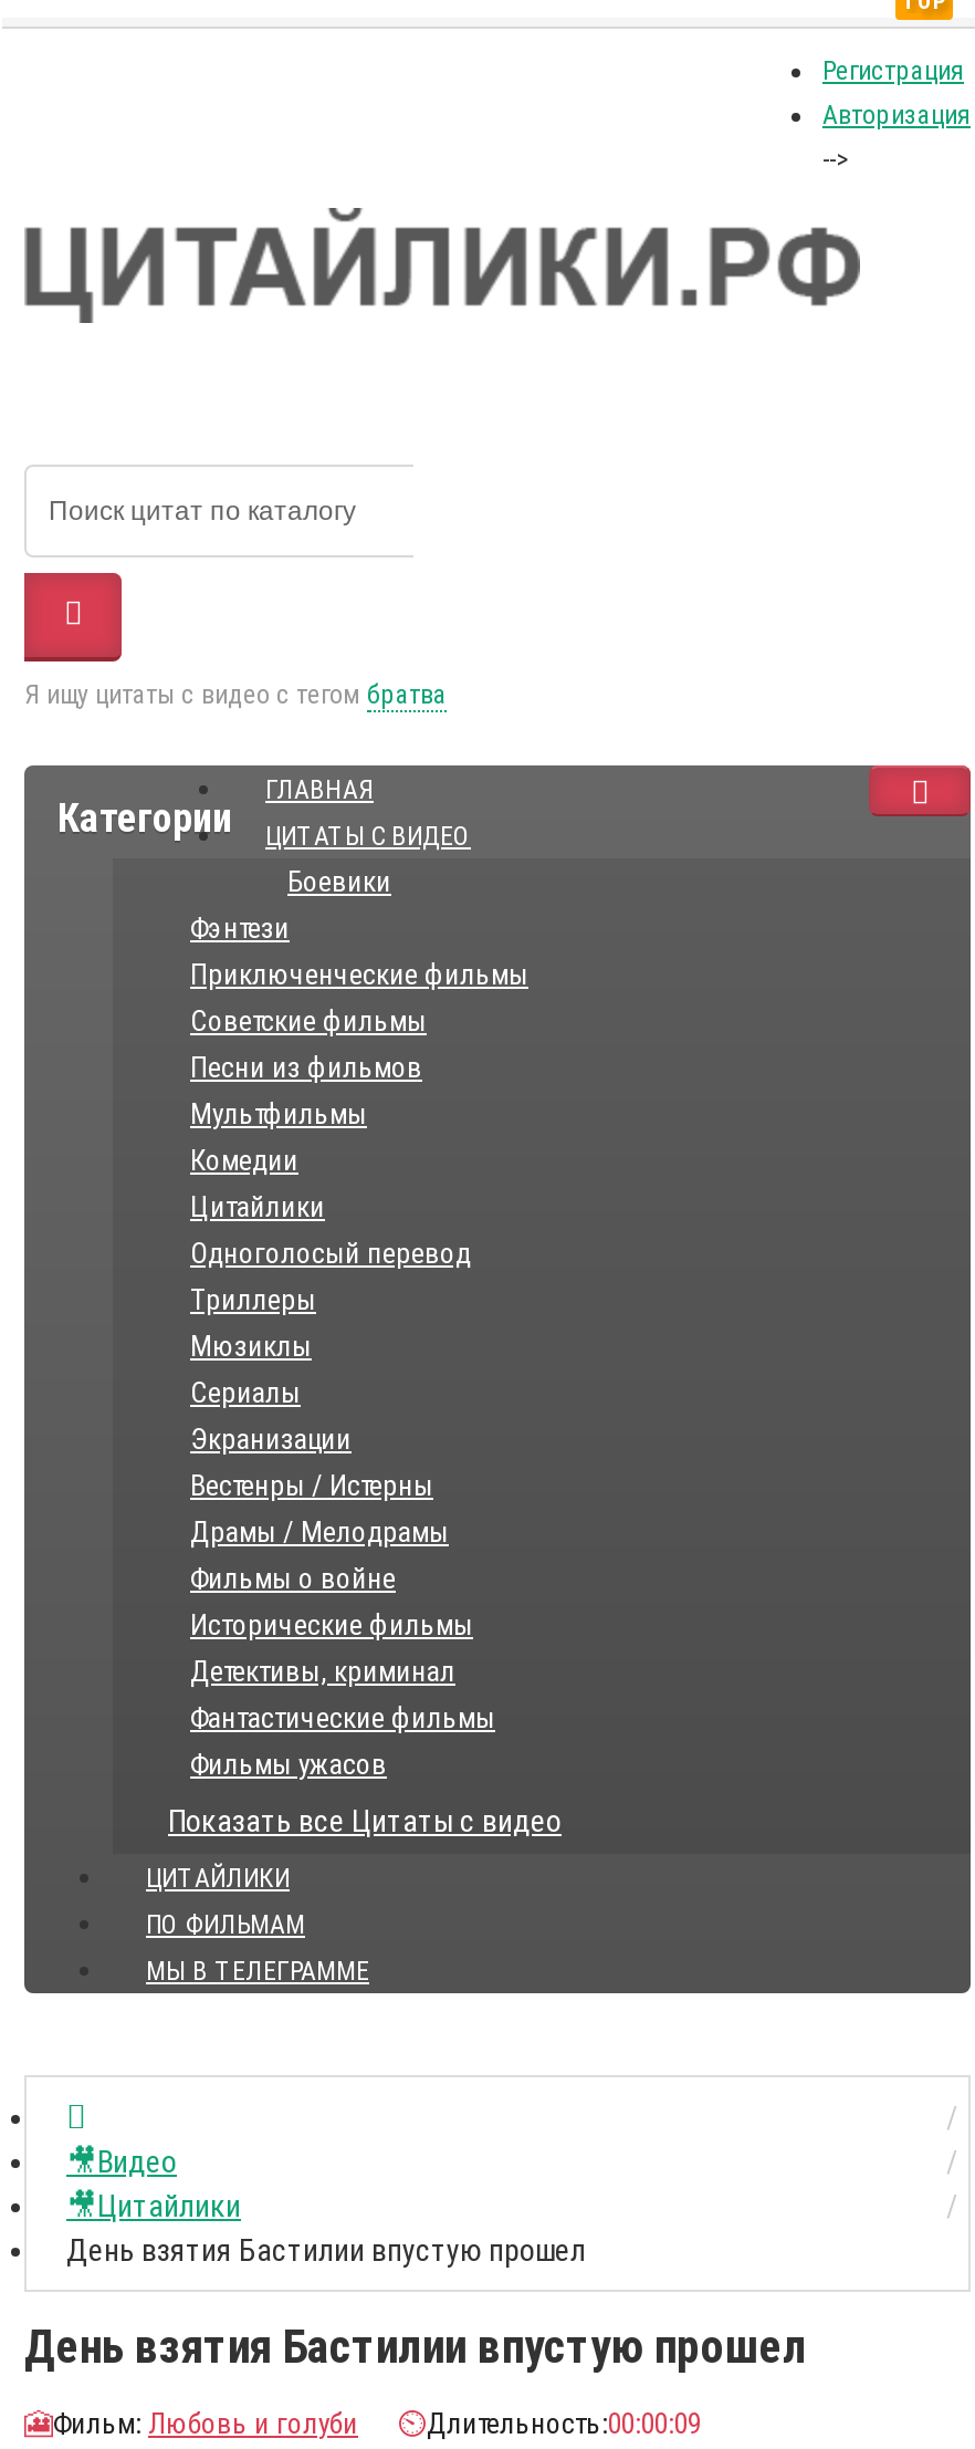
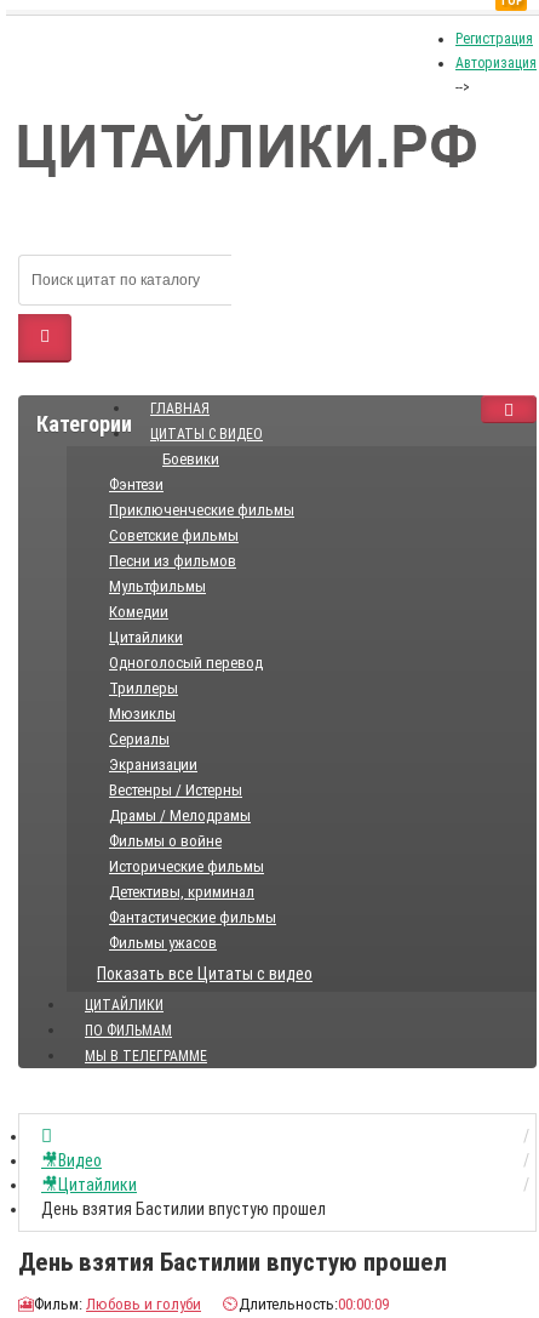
- Я ищу цитаты с видео с тегом братва
